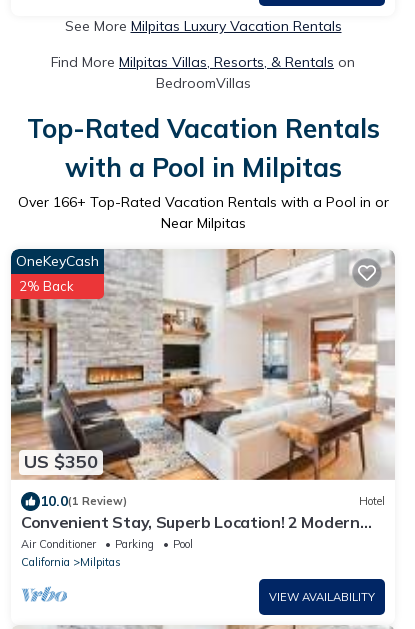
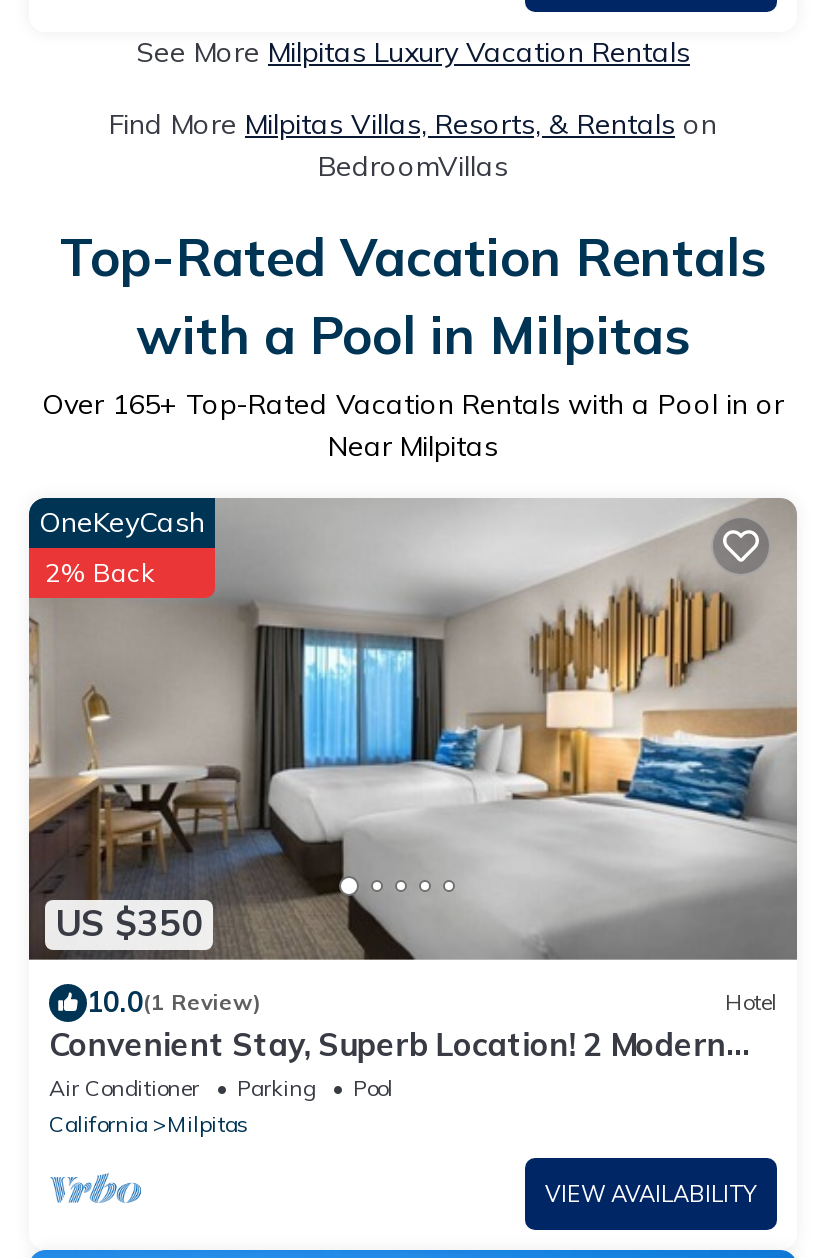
- Over 166+ Top-Rated Vacation Rentals with a Pool in or
+ Over 165+ Top-Rated Vacation Rentals with a Pool in or

- [image]
+ [image]
